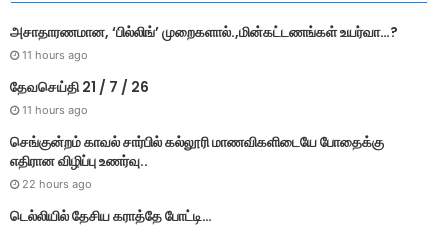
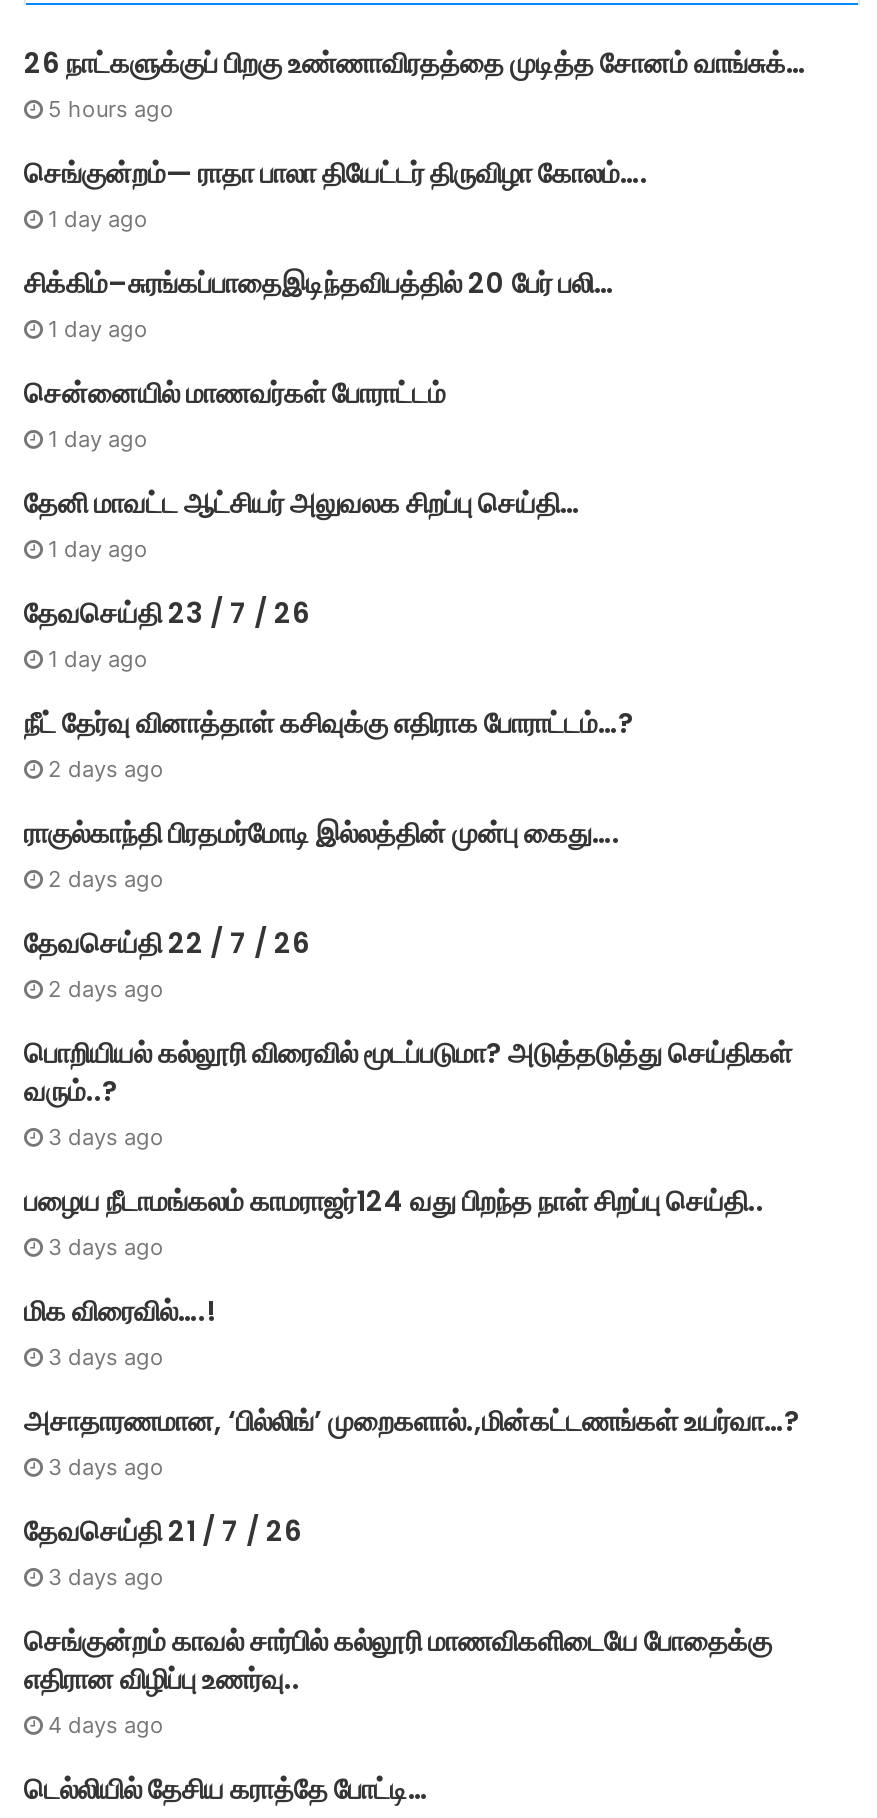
+ 26 நாட்களுக்குப் பிறகு உண்ணாவிரதத்தை முடித்த சோனம் வாங்சுக்…
+ 5 hours ago
+ செங்குன்றம்— ராதா பாலா தியேட்டர் திருவிழா கோலம்….
+ 1 day ago
+ சிக்கிம்–சுரங்கப்பாதைஇடிந்தவிபத்தில் 20 பேர் பலி…
+ 1 day ago
+ சென்னையில் மாணவர்கள் போராட்டம்
+ 1 day ago
+ தேனி மாவட்ட ஆட்சியர் அலுவலக சிறப்பு செய்தி…
+ 1 day ago
+ தேவசெய்தி 23 / 7 / 26
+ 1 day ago
+ நீட் தேர்வு வினாத்தாள் கசிவுக்கு எதிராக போராட்டம்…?
+ 2 days ago
+ ராகுல்காந்தி பிரதமர்மோடி இல்லத்தின் முன்பு கைது….
+ 2 days ago
+ தேவசெய்தி 22 / 7 / 26
+ 2 days ago
+ பொறியியல் கல்லூரி விரைவில் மூடப்படுமா? அடுத்தடுத்து செய்திகள்
+ வரும்..?
+ 3 days ago
+ பழைய நீடாமங்கலம் காமராஜர்124 வது பிறந்த நாள் சிறப்பு செய்தி..
+ 3 days ago
+ மிக விரைவில்….!
+ 3 days ago

- 11 hours ago
+ 3 days ago

- 11 hours ago
+ 3 days ago

- 22 hours ago
+ 4 days ago
